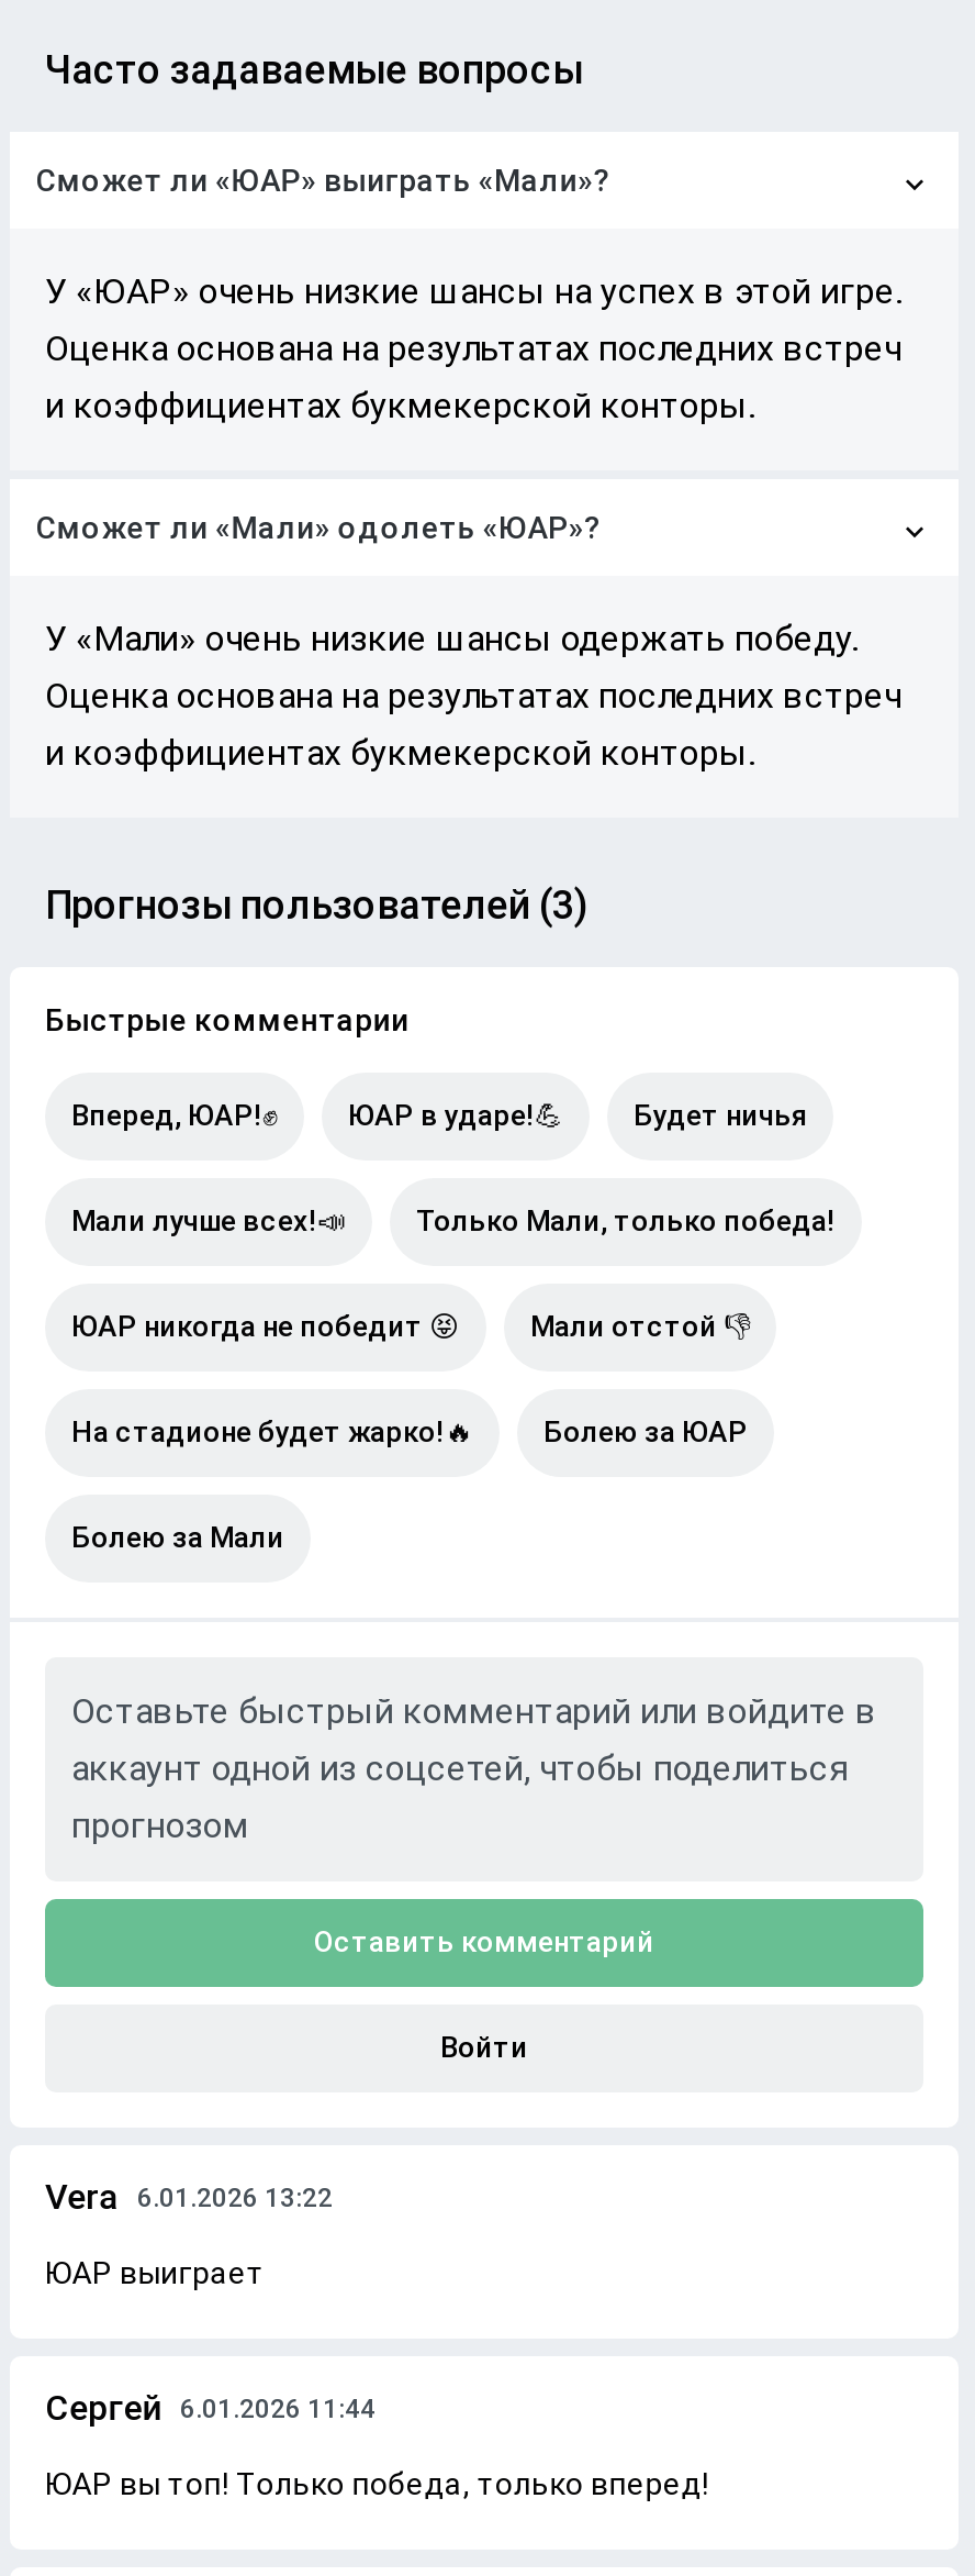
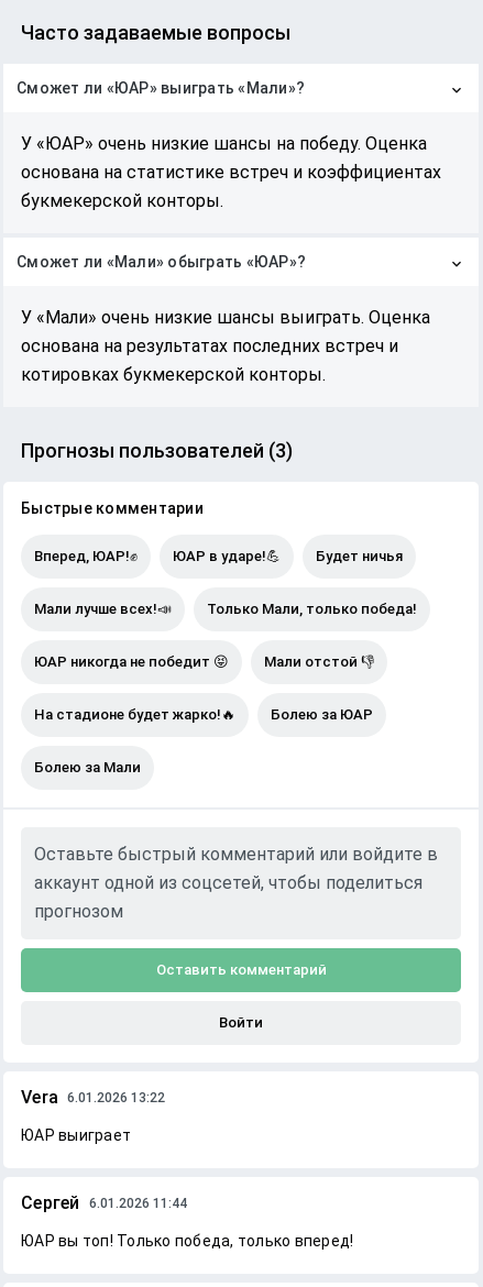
- У «ЮАР» очень низкие шансы на успех в этой игре.
- Оценка основана на результатах последних встреч
- и коэффициентах букмекерской конторы.
+ У «ЮАР» очень низкие шансы на победу. Оценка
+ основана на статистике встреч и коэффициентах
+ букмекерской конторы.

- Сможет ли «Мали» одолеть «ЮАР»?
+ Сможет ли «Мали» обыграть «ЮАР»?

- У «Мали» очень низкие шансы одержать победу.
- Оценка основана на результатах последних встреч
- и коэффициентах букмекерской конторы.
+ У «Мали» очень низкие шансы выиграть. Оценка
+ основана на результатах последних встреч и
+ котировках букмекерской конторы.
